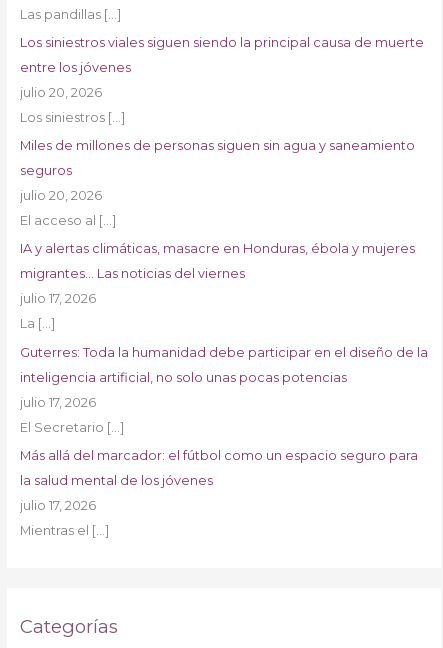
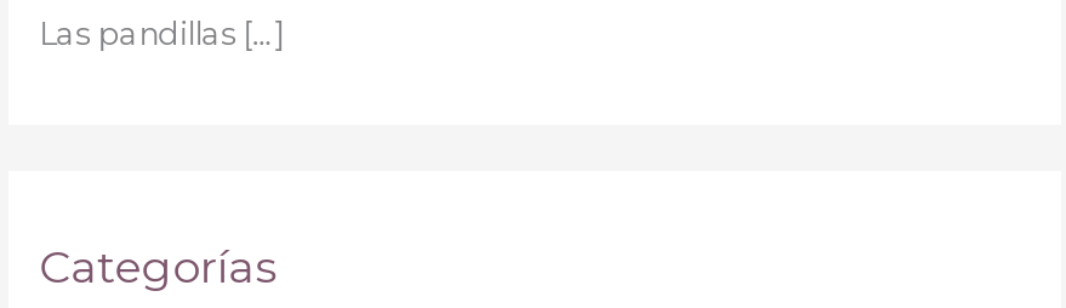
- Los siniestros viales siguen siendo la principal causa de muerte
- entre los jóvenes
- julio 20, 2026
- Los siniestros […]
- Miles de millones de personas siguen sin agua y saneamiento
- seguros
- julio 20, 2026
- El acceso al […]
- IA y alertas climáticas, masacre en Honduras, ébola y mujeres
- migrantes… Las noticias del viernes
- julio 17, 2026
- La […]
- Guterres: Toda la humanidad debe participar en el diseño de la
- inteligencia artificial, no solo unas pocas potencias
- julio 17, 2026
- El Secretario […]
- Más allá del marcador: el fútbol como un espacio seguro para
- la salud mental de los jóvenes
- julio 17, 2026
- Mientras el […]
